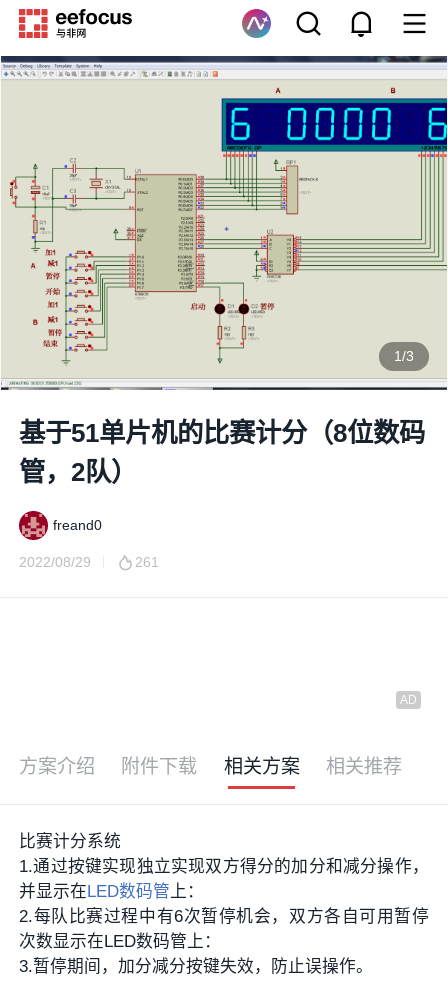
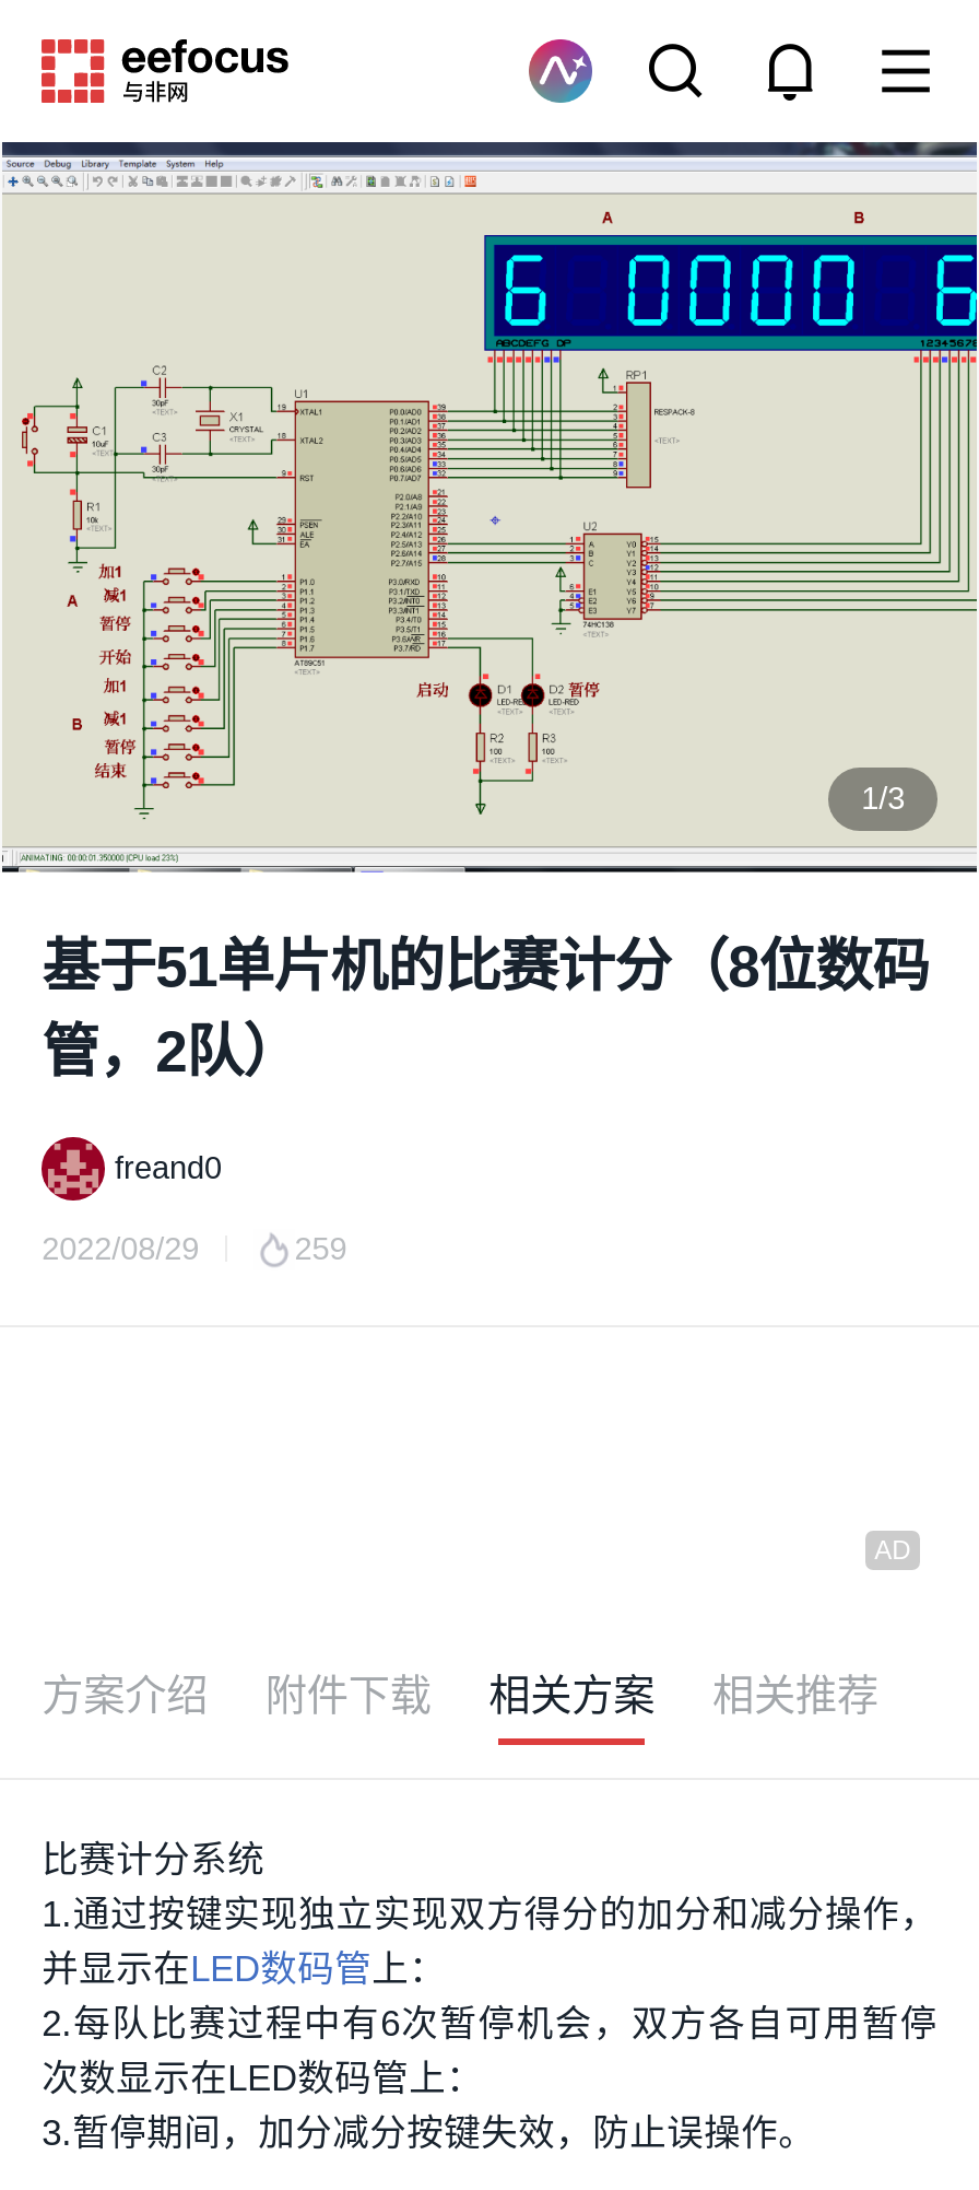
- 261
+ 259
